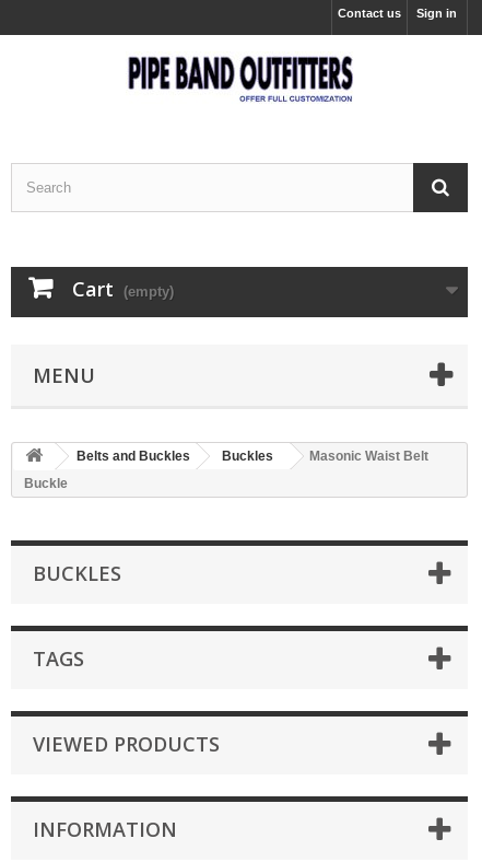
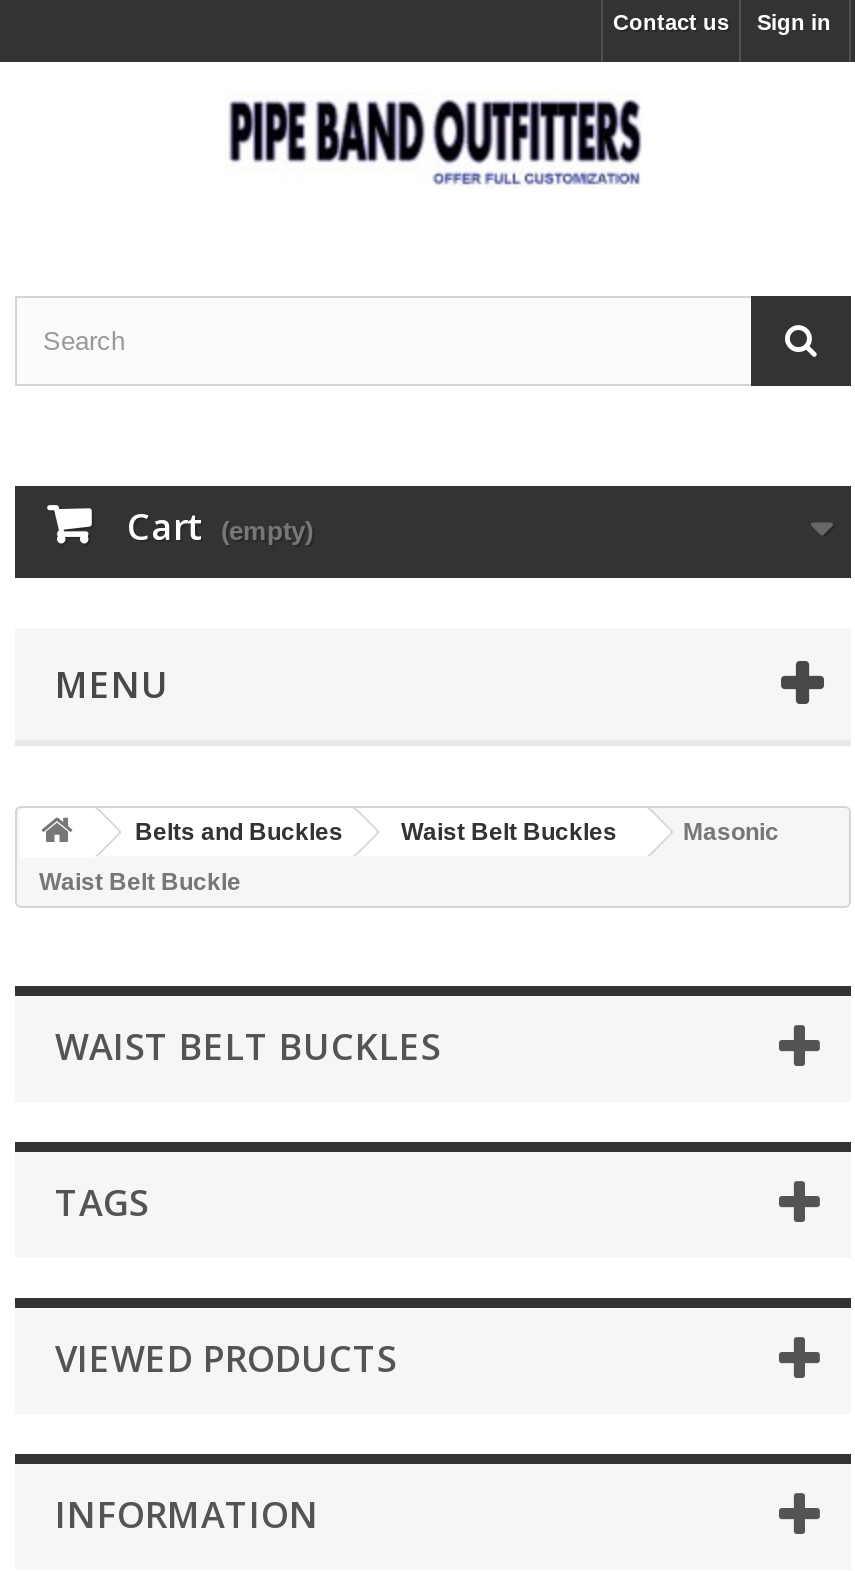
- Buckles
- Masonic Waist Belt
+ Waist Belt Buckles
+ Masonic

- Buckle
+ Waist Belt Buckle

- BUCKLES
+ WAIST BELT BUCKLES
